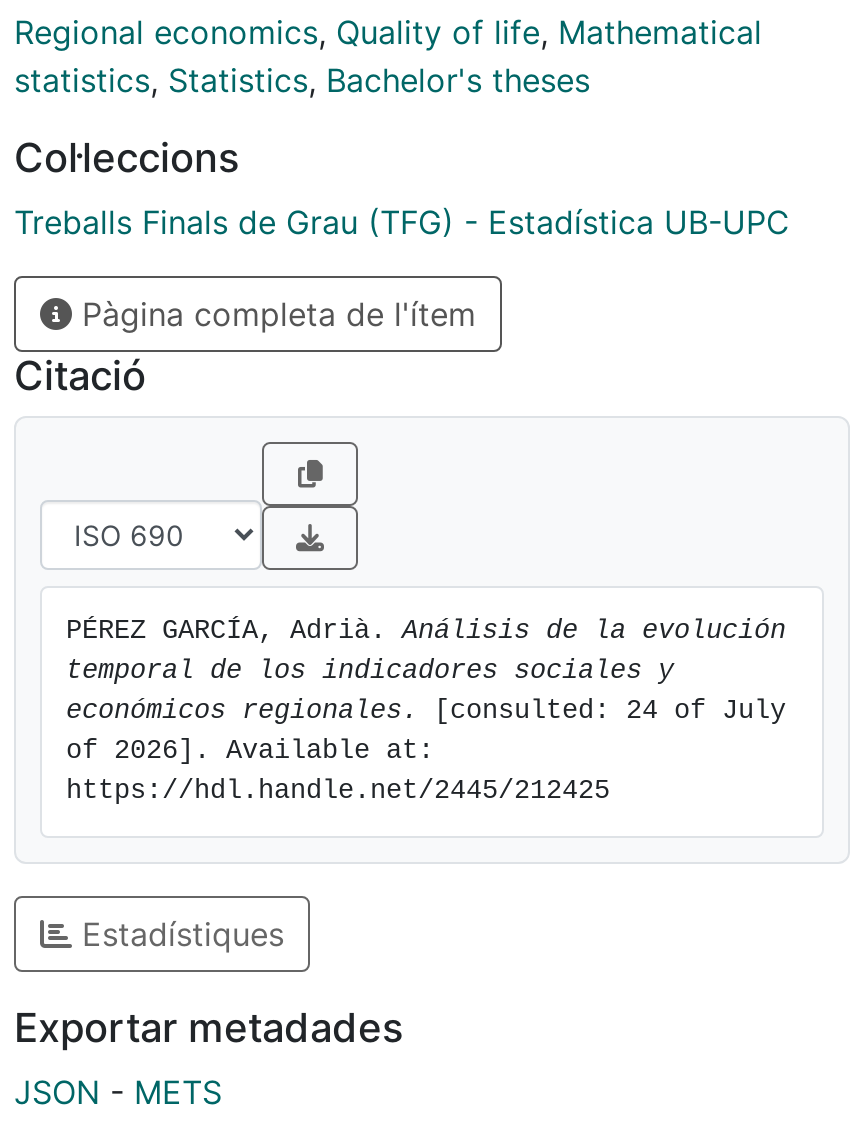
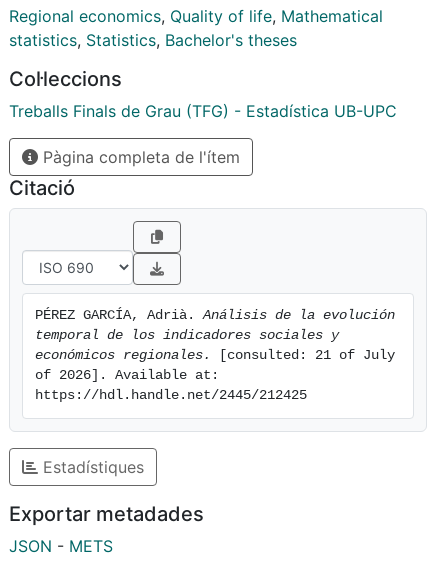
- económicos regionales. [consulted: 24 of July
+ económicos regionales. [consulted: 21 of July
